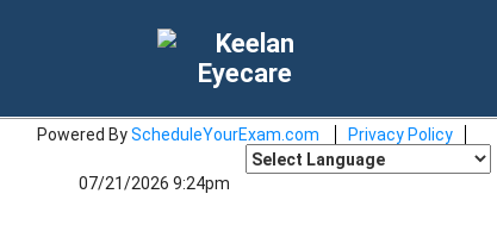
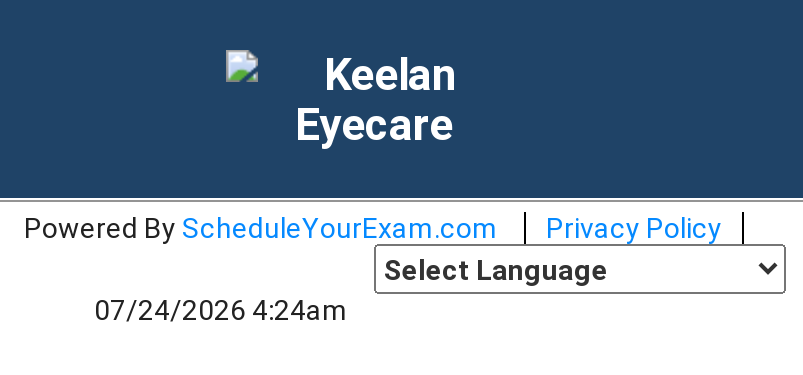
- 07/21/2026 9:24pm
+ 07/24/2026 4:24am
